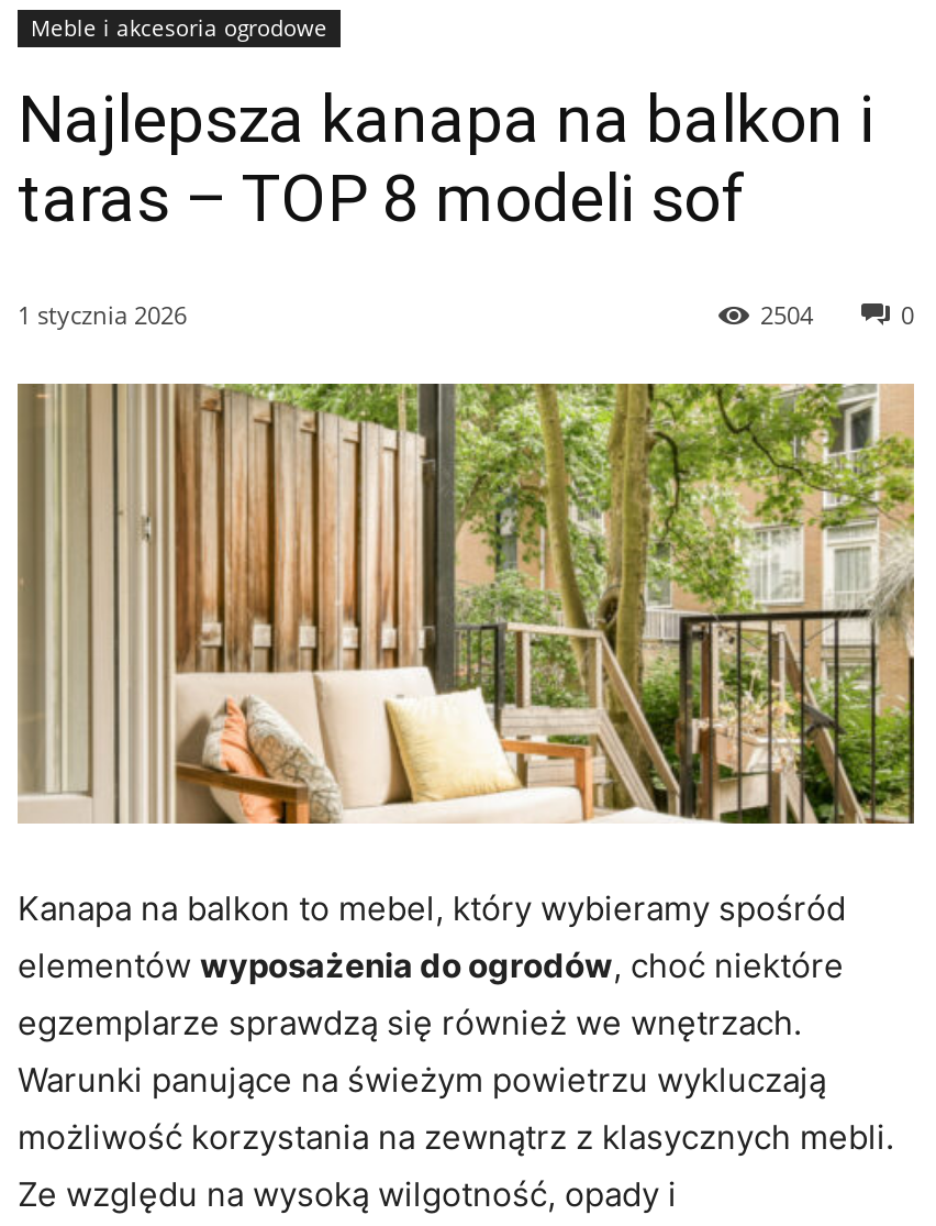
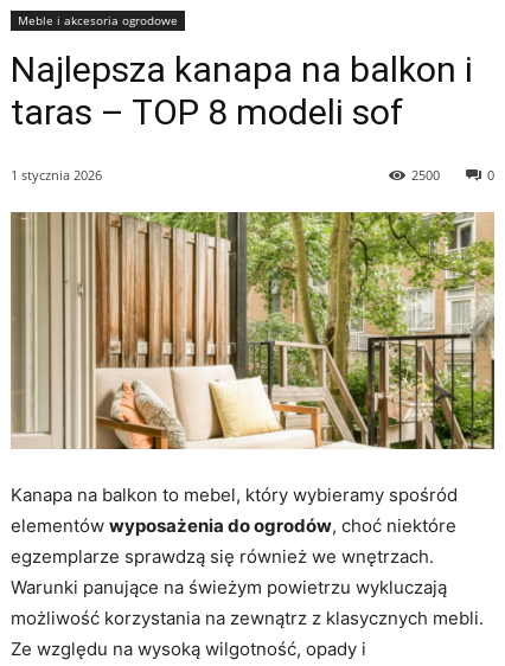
- 2504
+ 2500
